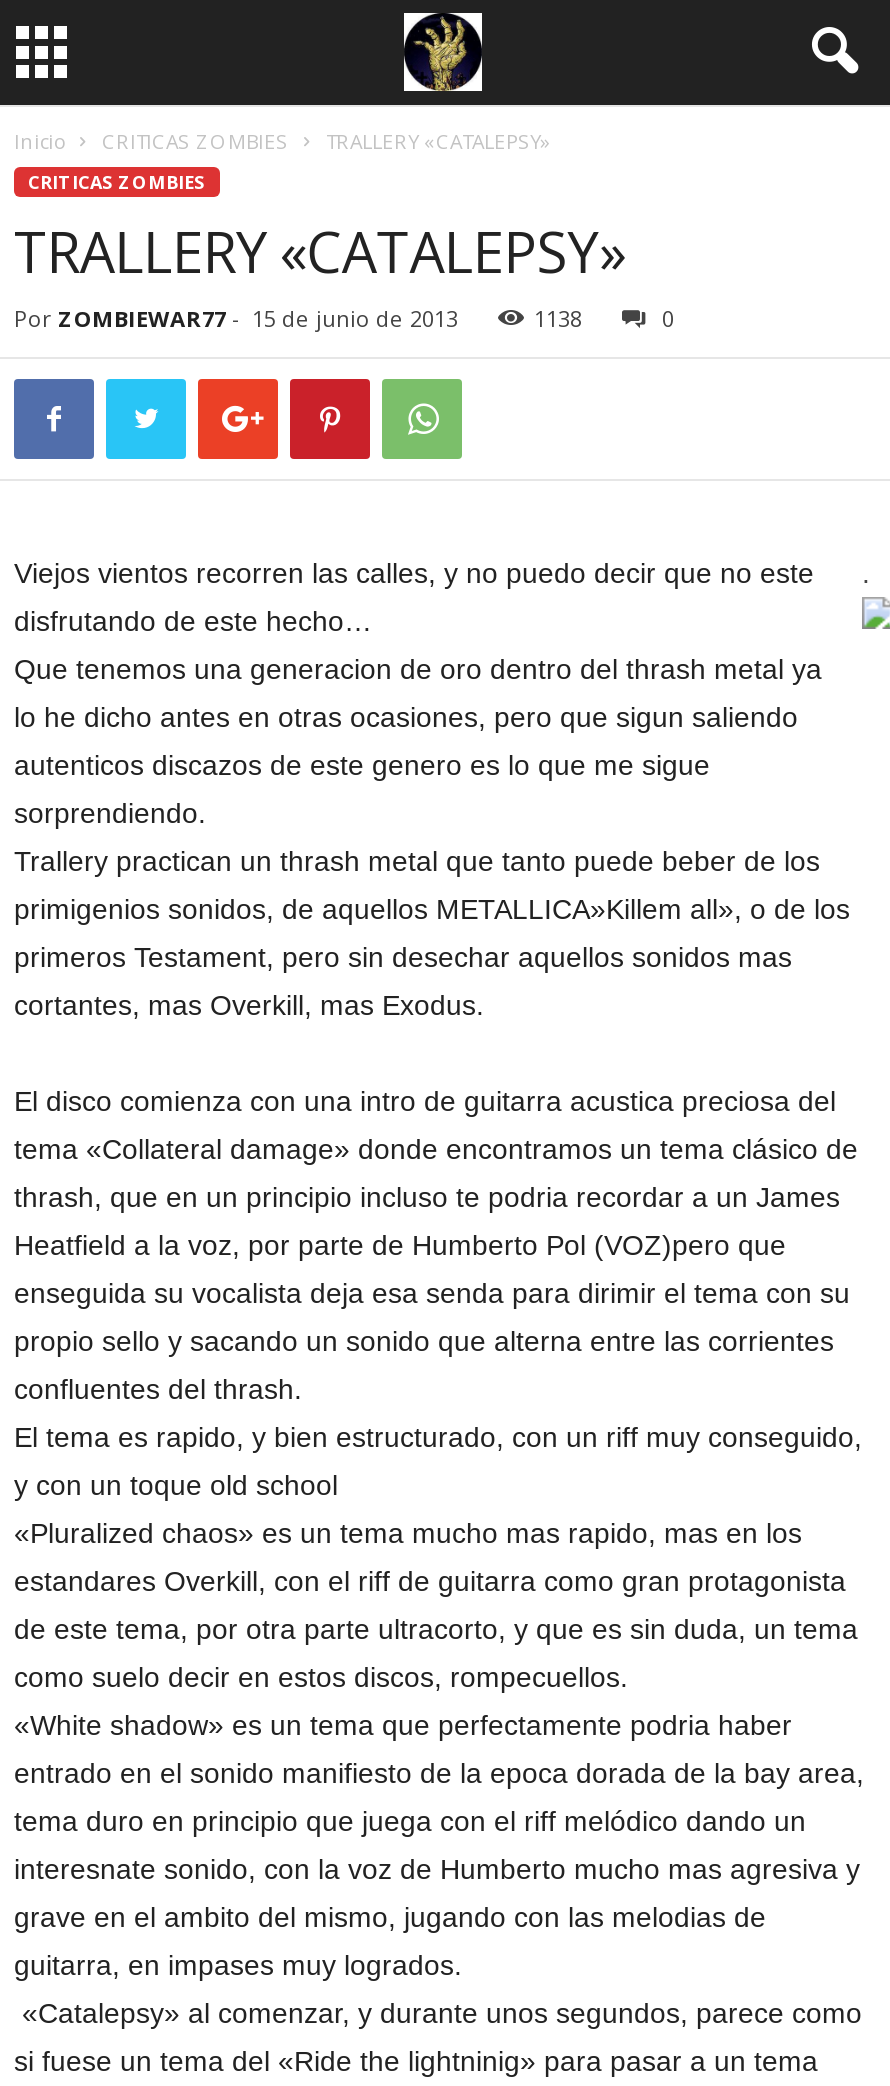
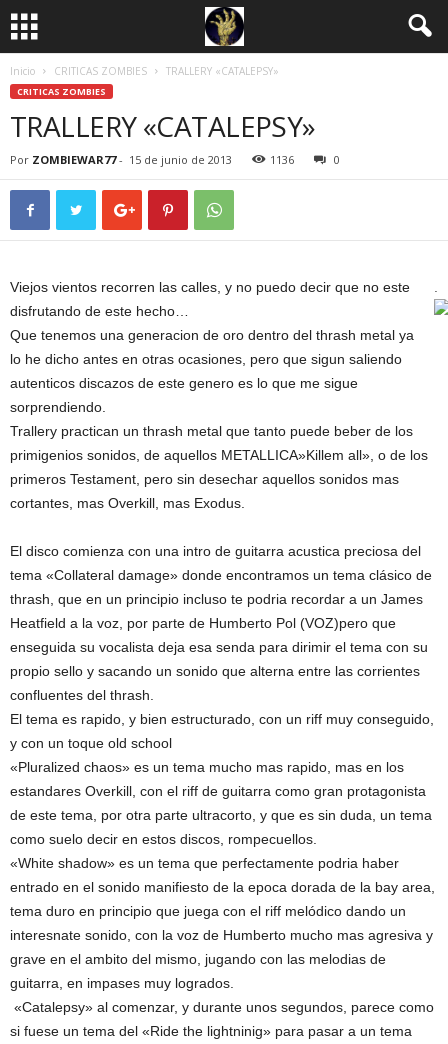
- 1138
+ 1136
